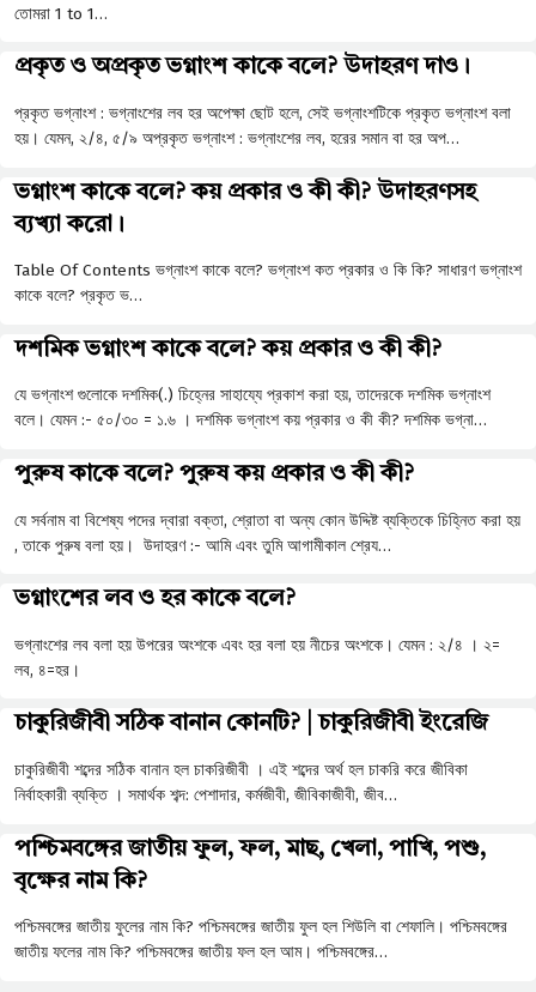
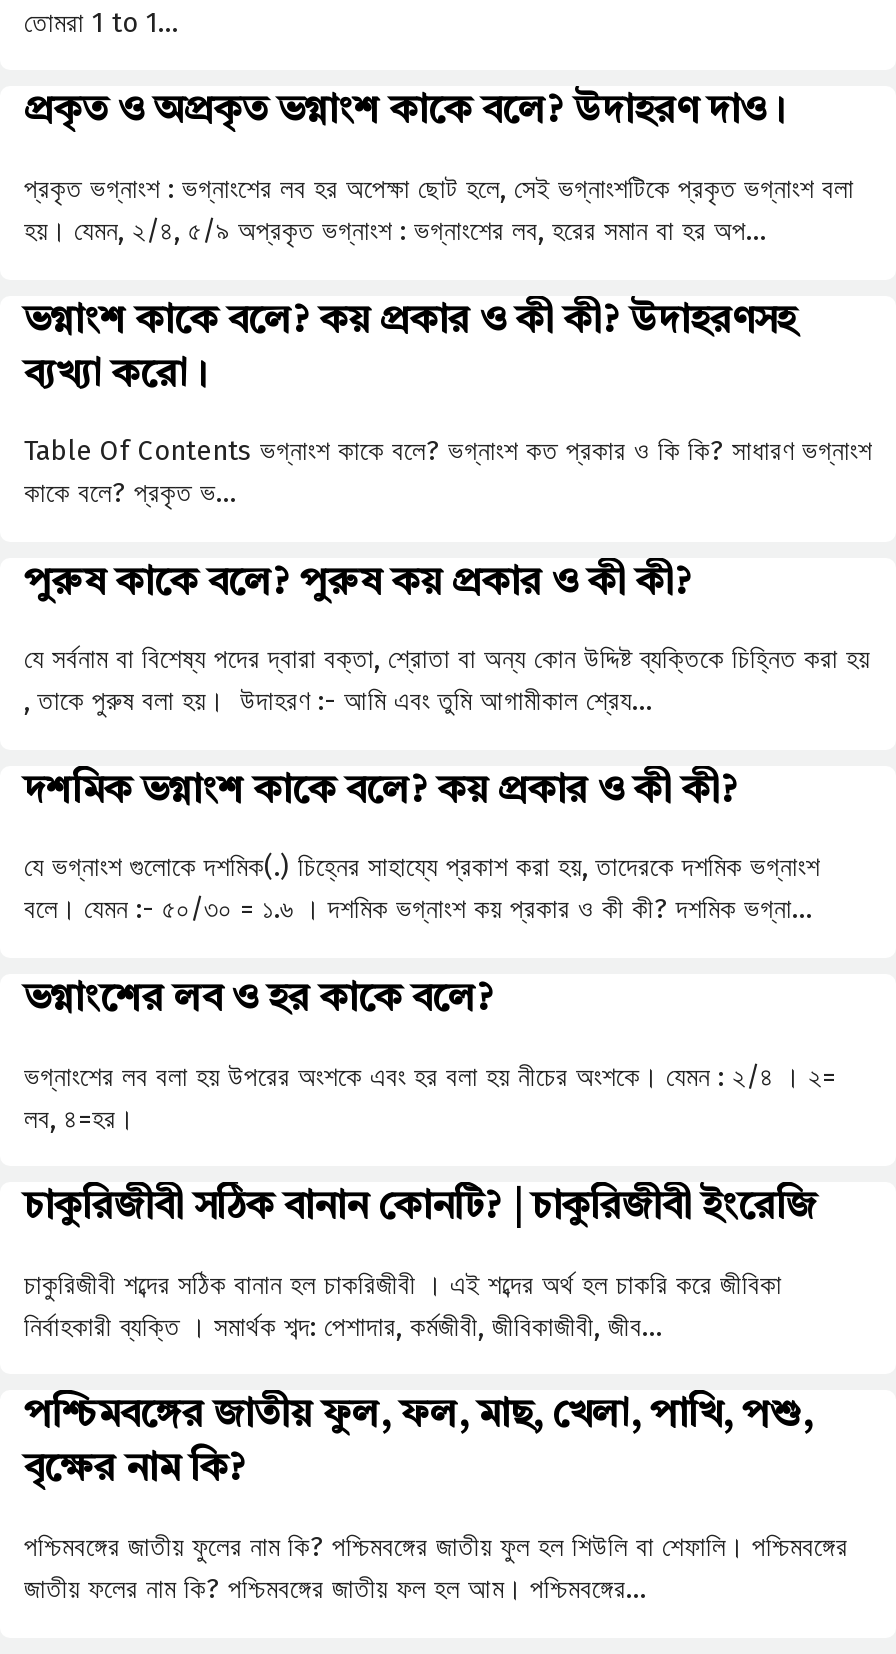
moved down: দশমিক ভগ্নাংশ কাকে বলে? কয় প্রকার ও কী কী? | যে ভগ্নাংশ গুলোকে দশমিক(.) চিহ্নের সাহায্যে প্রকাশ করা হয়, তাদেরকে দশমিক ভগ্নাংশ | বলে। যেমন :- ৫০/৩০ = ১.৬ । দশমিক ভগ্নাংশ কয় প্রকার ও কী কী? দশমিক ভগ্না…

moved up: পুরুষ কাকে বলে? পুরুষ কয় প্রকার ও কী কী? | যে সর্বনাম বা বিশেষ্য পদের দ্বারা বক্তা, শ্রোতা বা অন্য কোন উদ্দিষ্ট ব্যক্তিকে চিহ্নিত করা হয় | , তাকে পুরুষ বলা হয়। উদাহরণ :- আমি এবং তুমি আগামীকাল শ্রেয…
